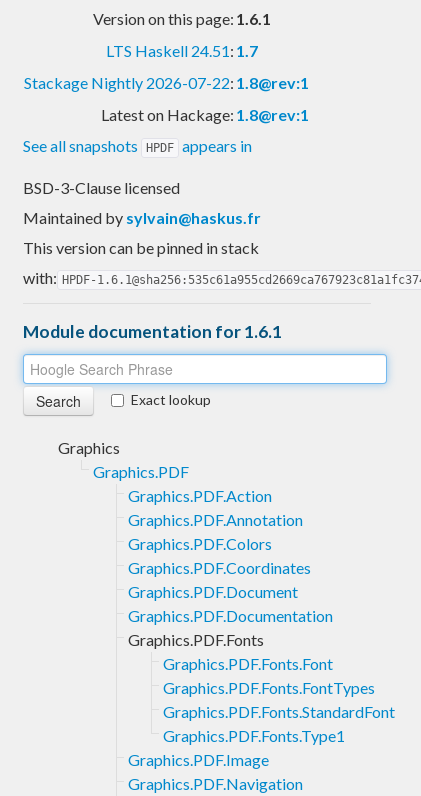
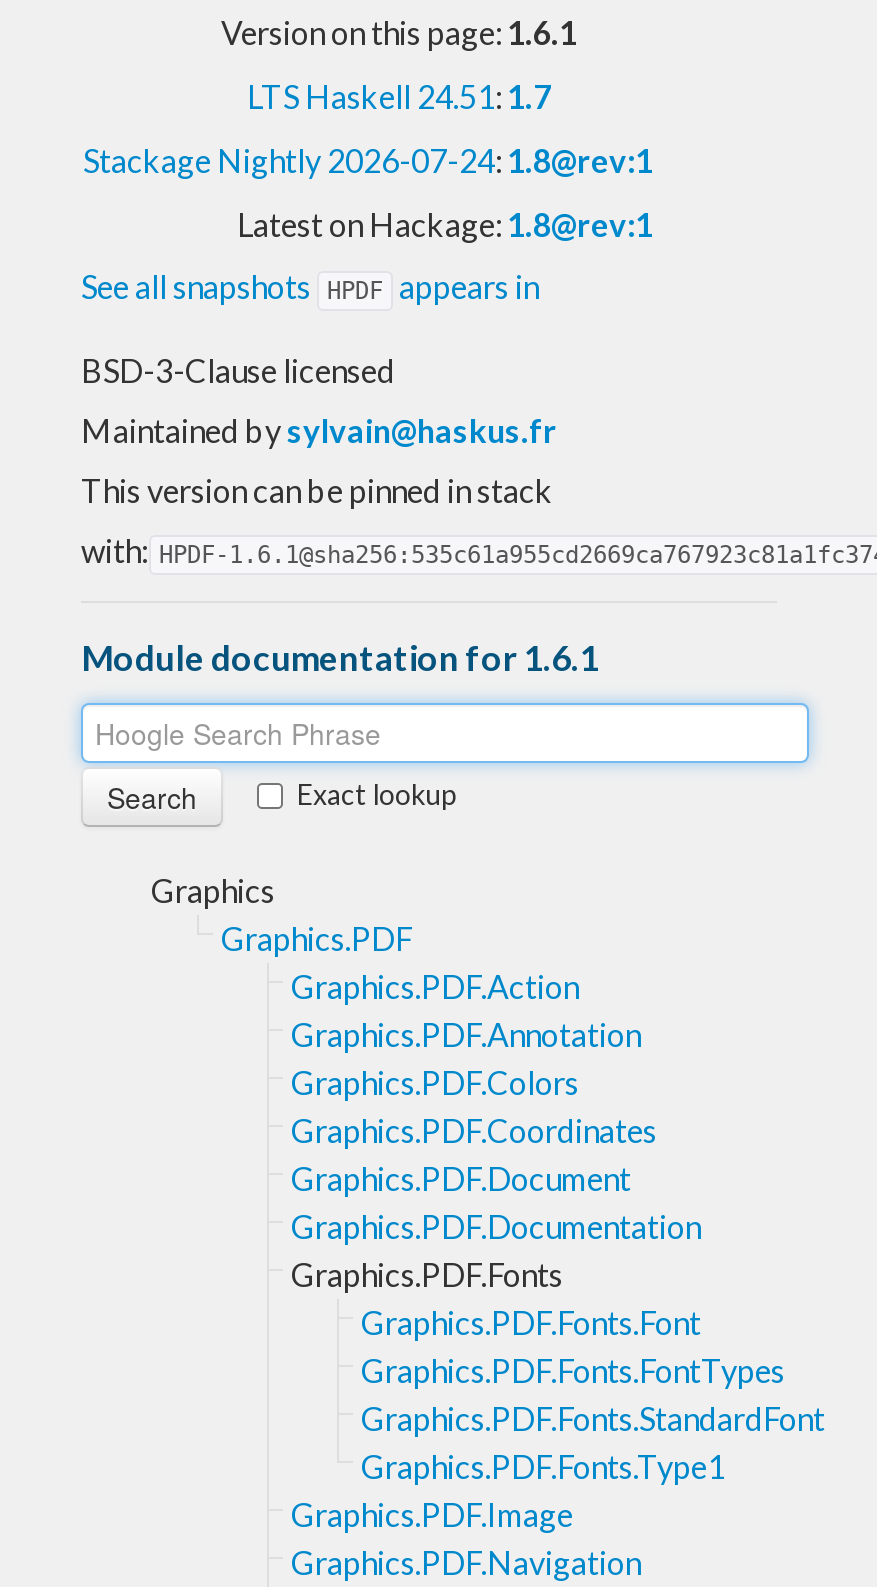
- Stackage Nightly 2026-07-22: 1.8@rev:1
+ Stackage Nightly 2026-07-24: 1.8@rev:1
